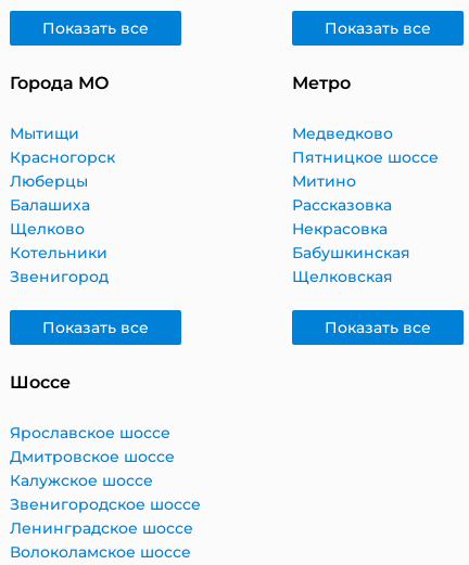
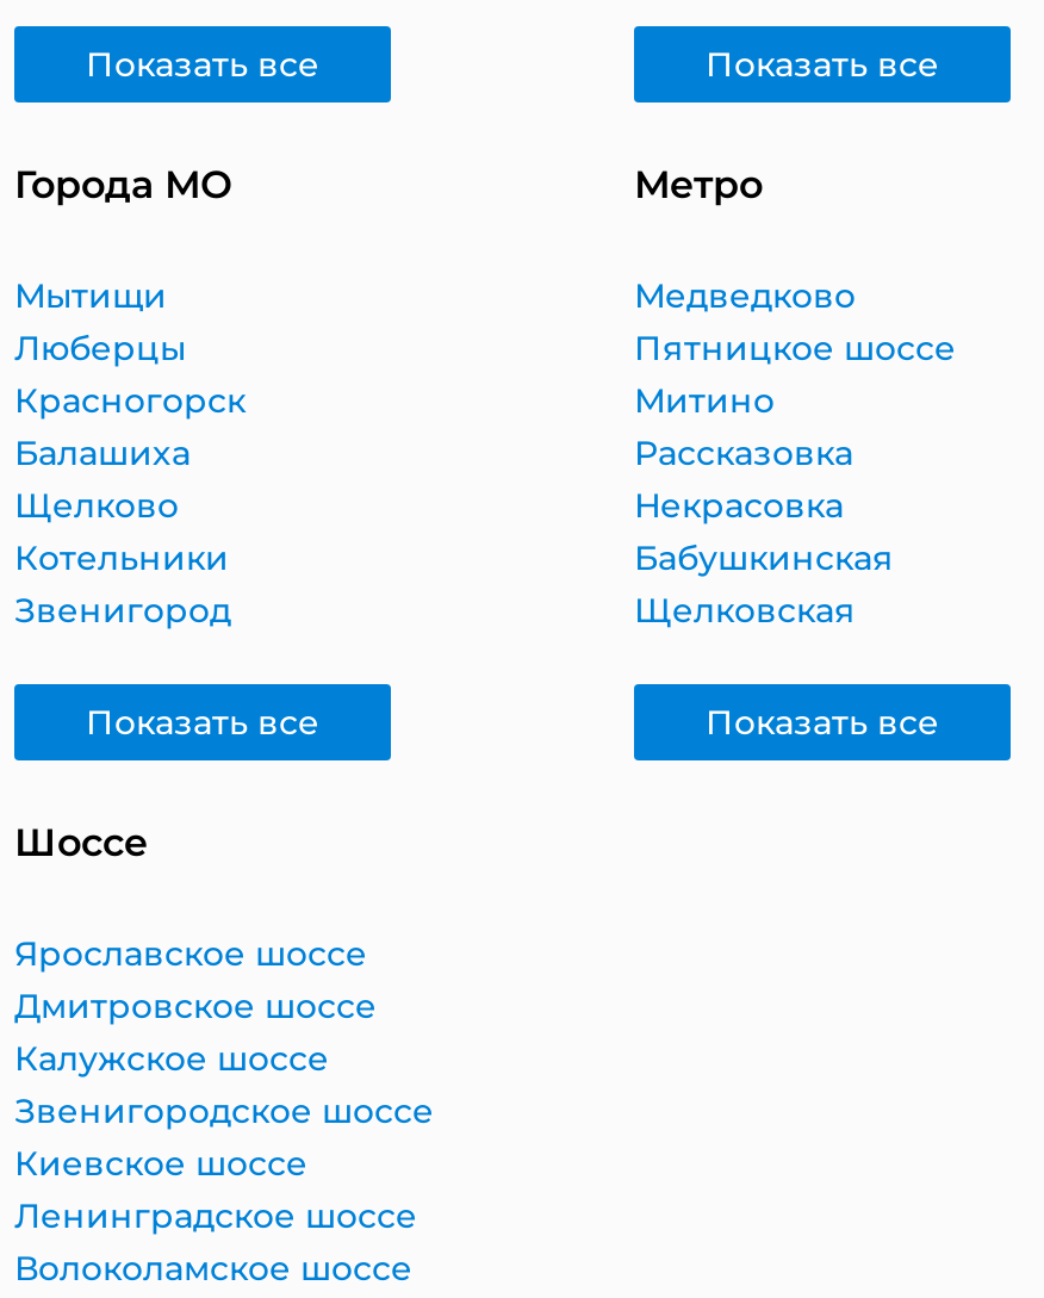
moved up: Люберцы

+ Киевское шоссе
